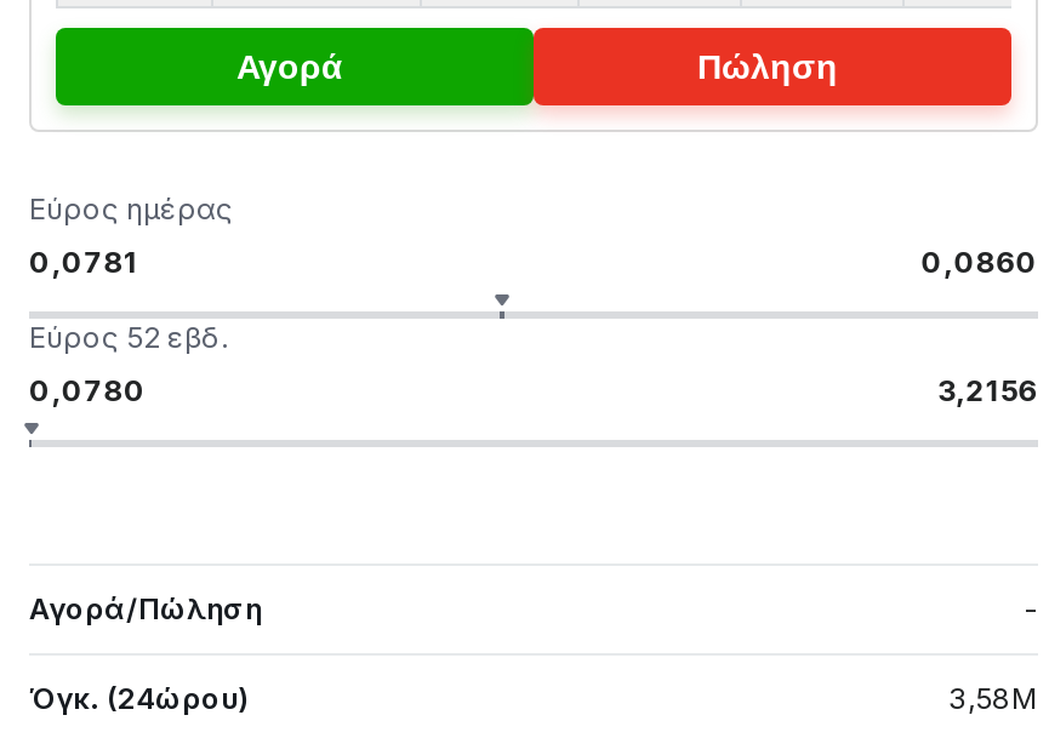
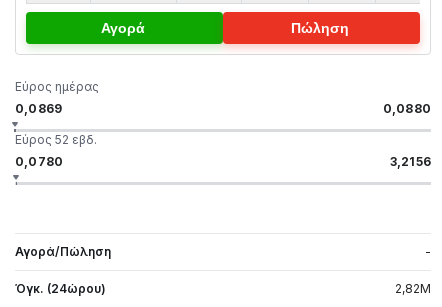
- 0,0781
+ 0,0869

- 0,0860
+ 0,0880

- 3,58M
+ 2,82M
